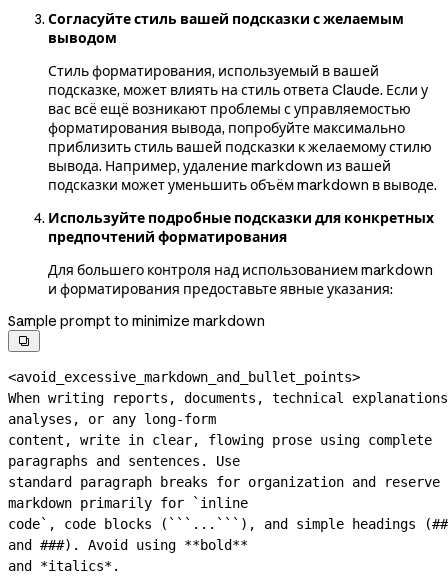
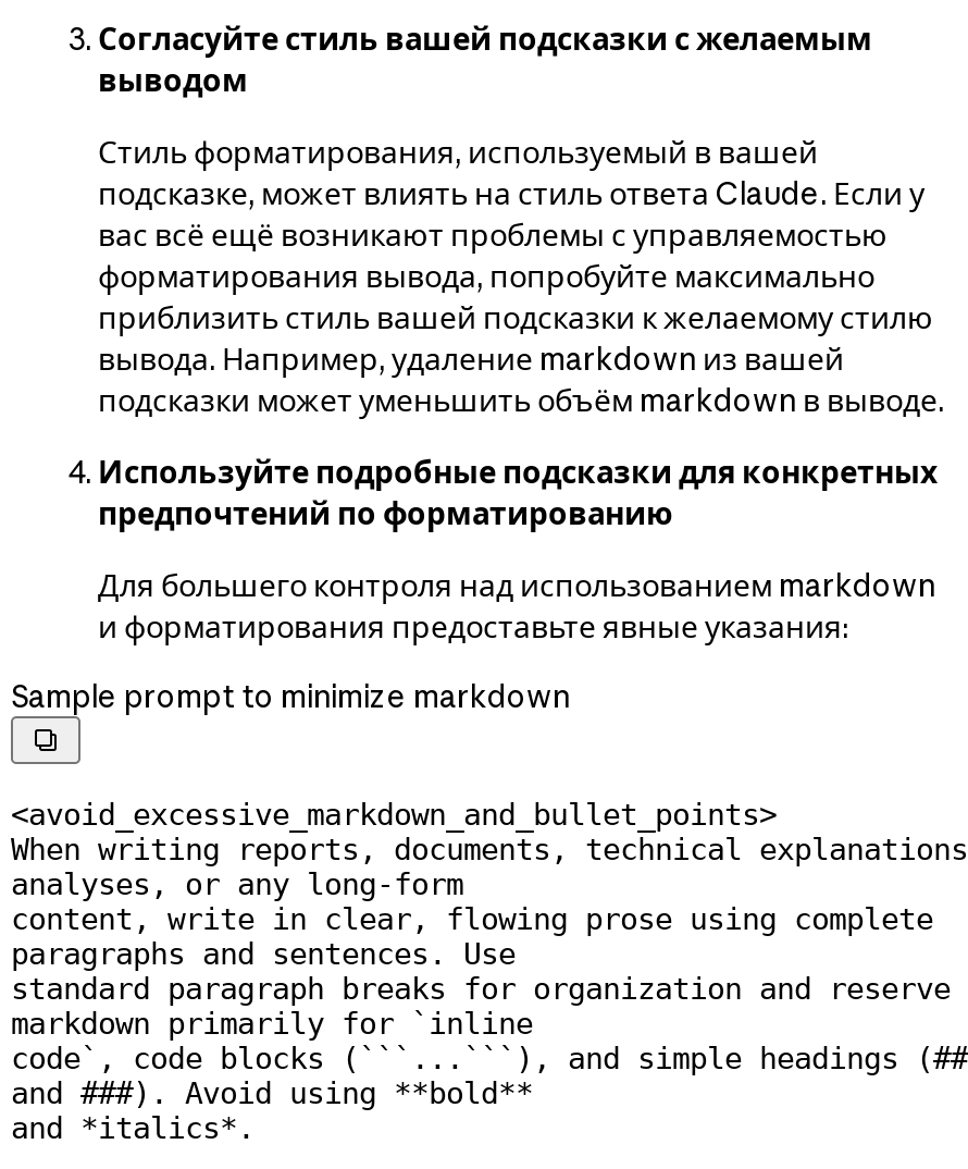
- предпочтений форматирования
+ предпочтений по форматированию
